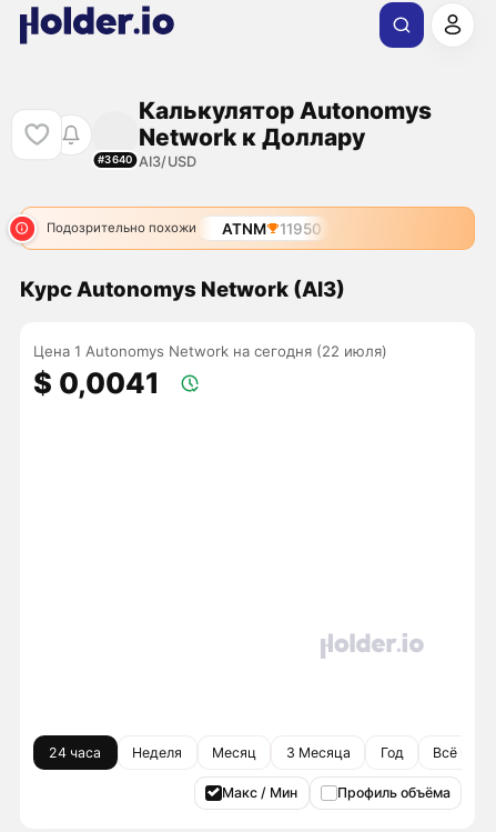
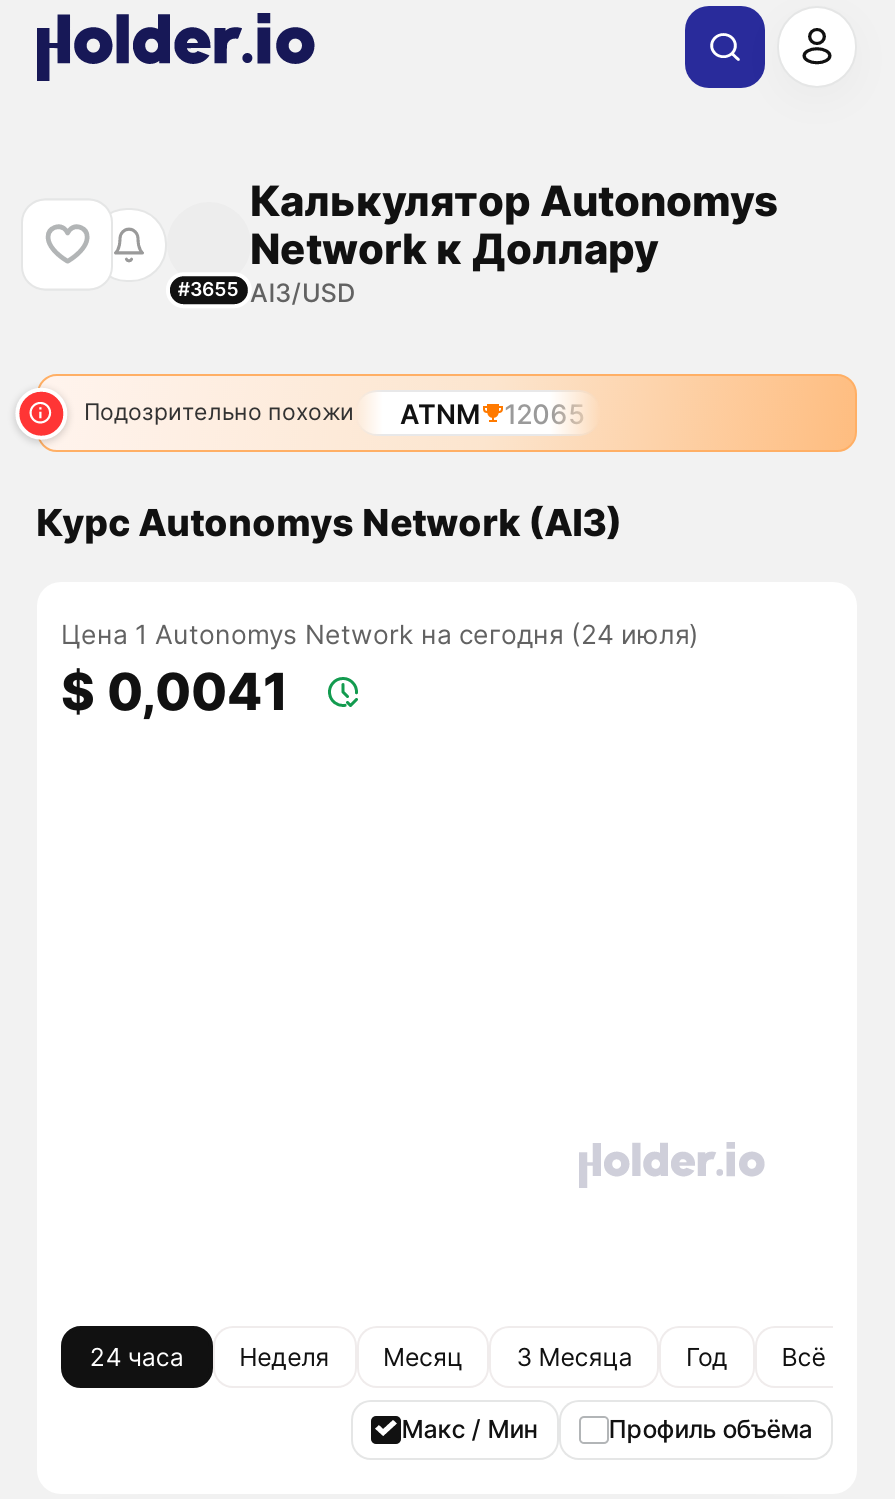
- #3640 AI3/USD
+ #3655 AI3/USD

- Подозрительно похожи ATNM 11950
+ Подозрительно похожи ATNM 12065

- Цена 1 Autonomys Network на сегодня (22 июля)
+ Цена 1 Autonomys Network на сегодня (24 июля)
